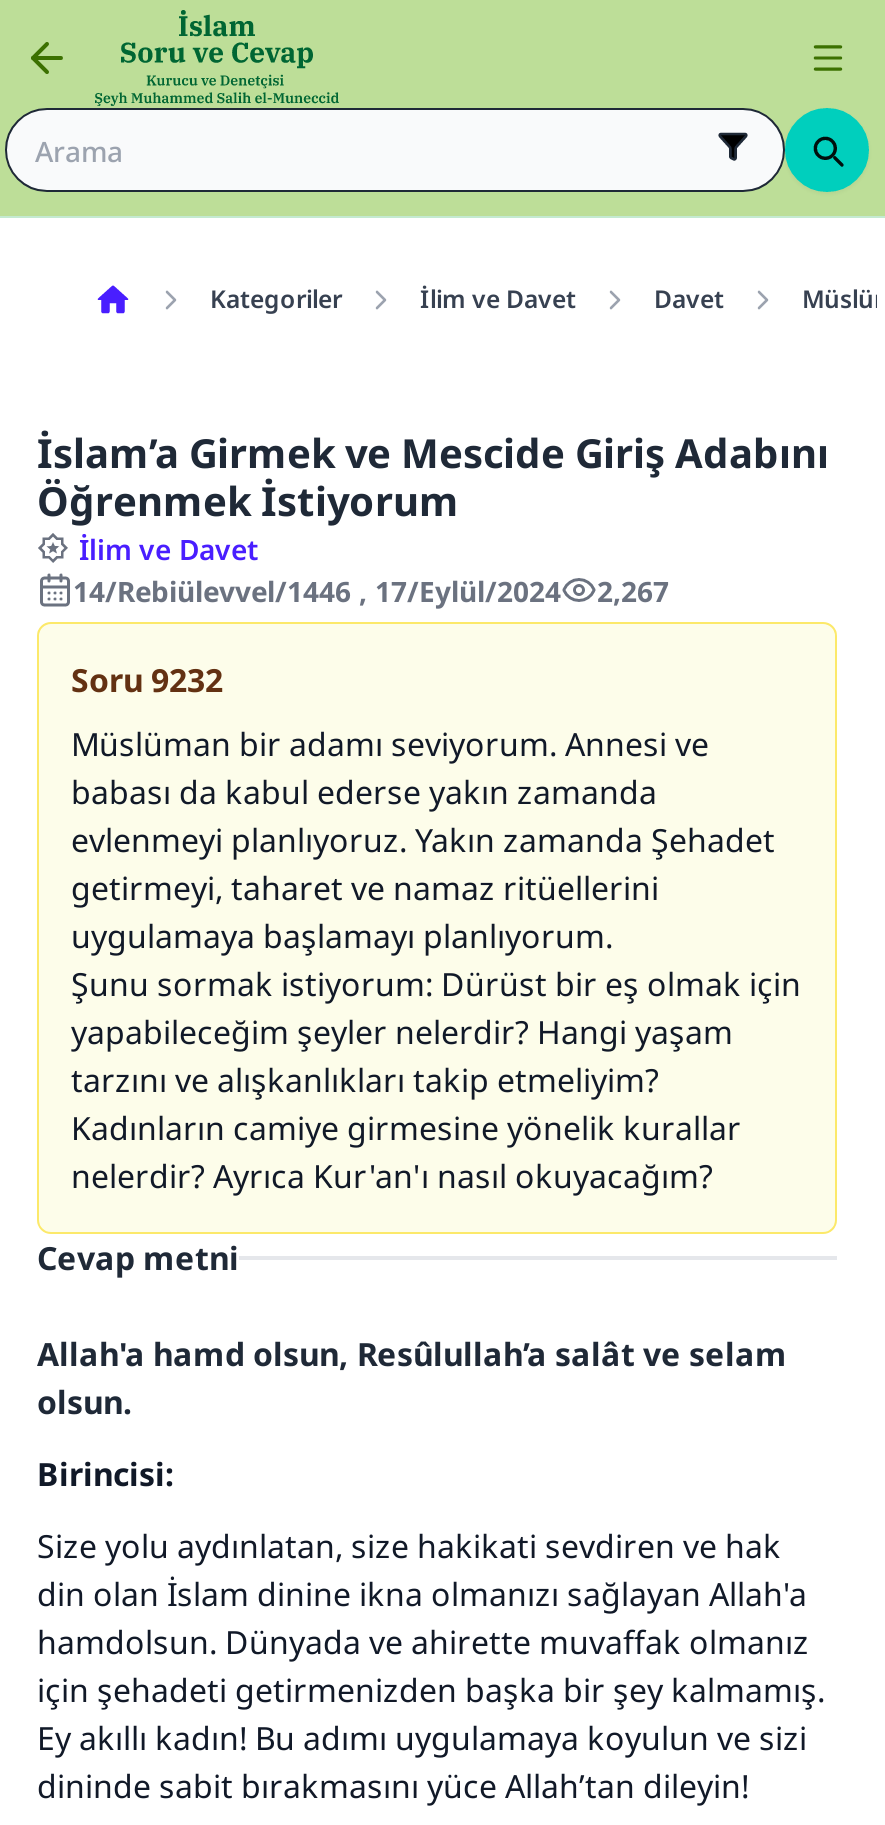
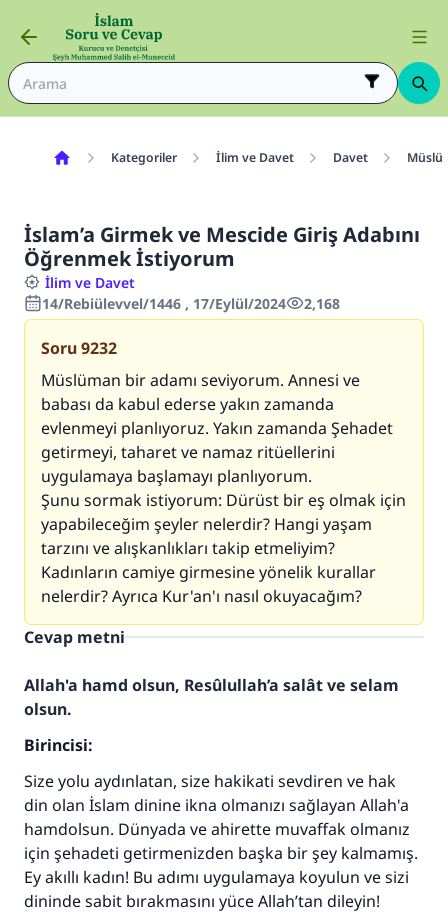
- 14/Rebiülevvel/1446 , 17/Eylül/2024 2,267
+ 14/Rebiülevvel/1446 , 17/Eylül/2024 2,168
